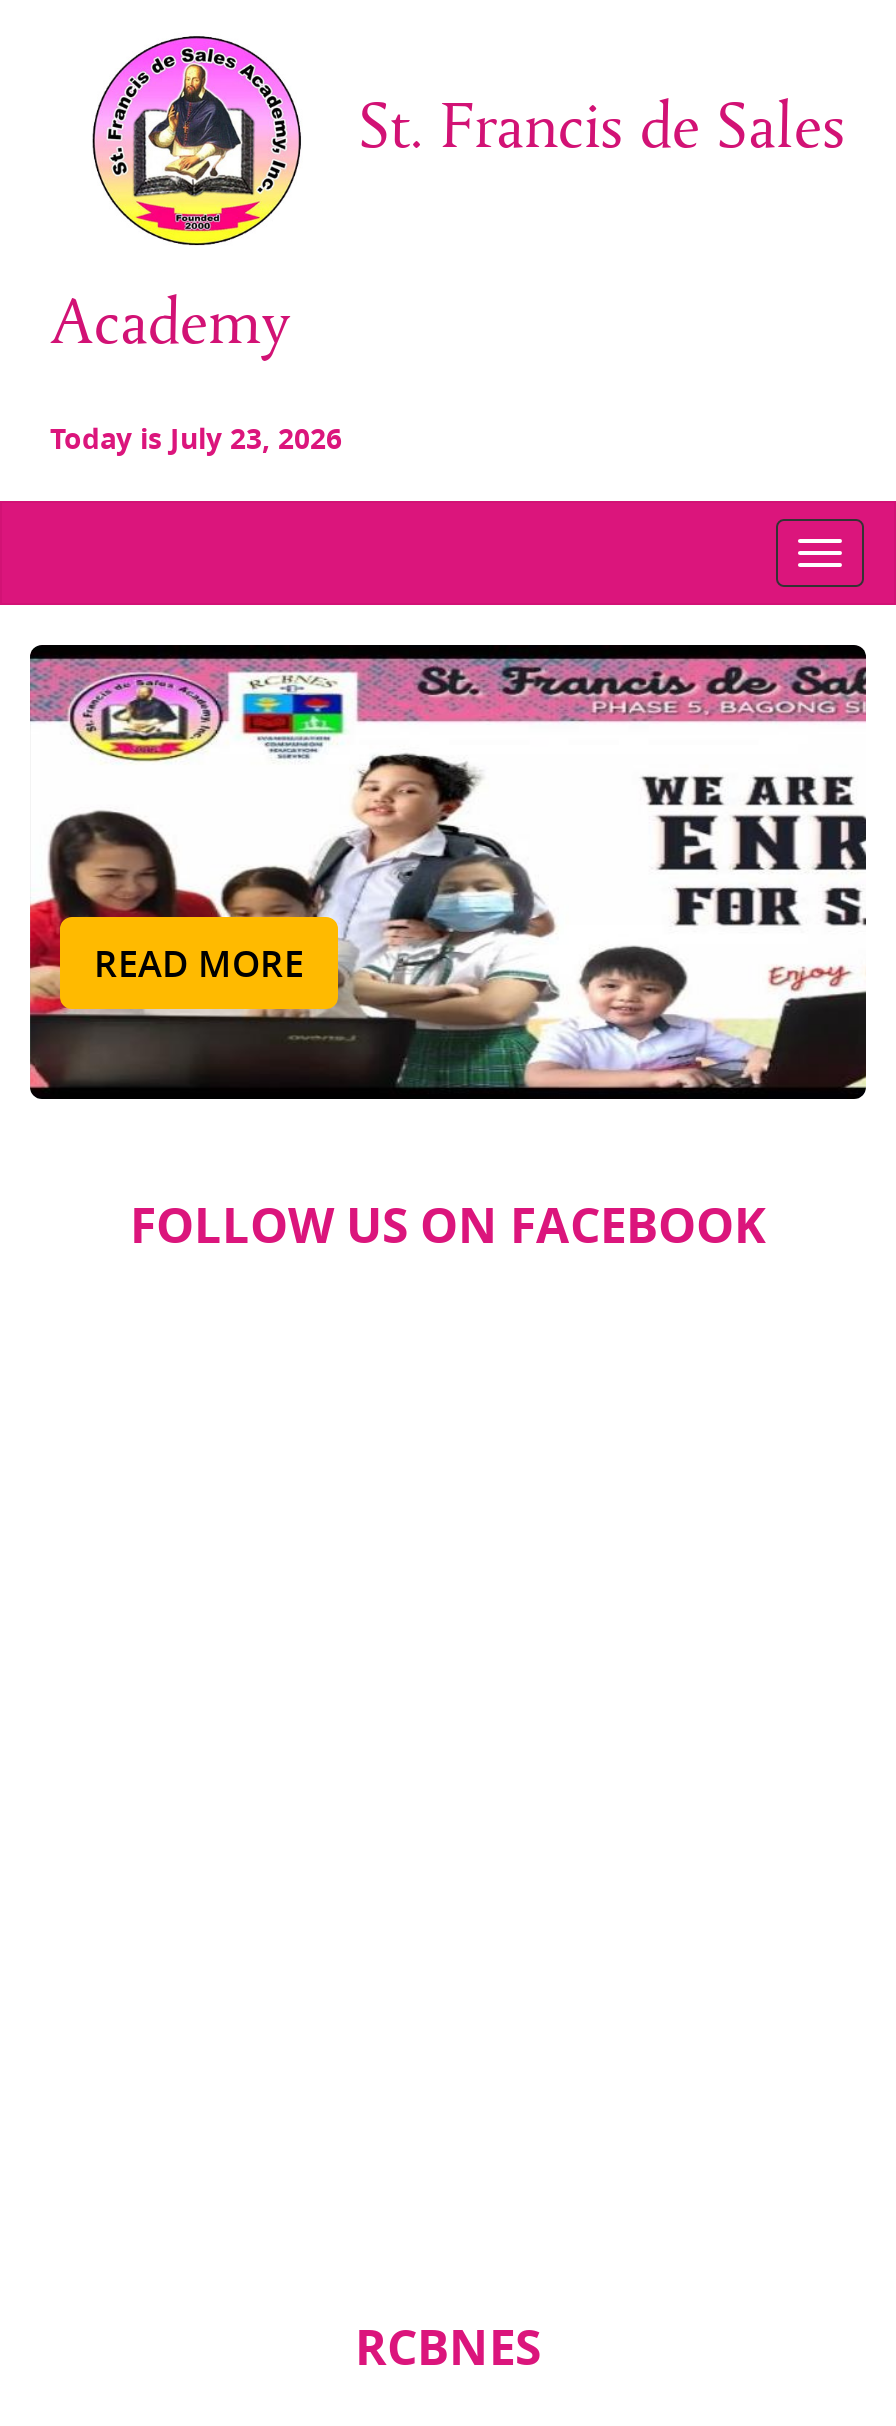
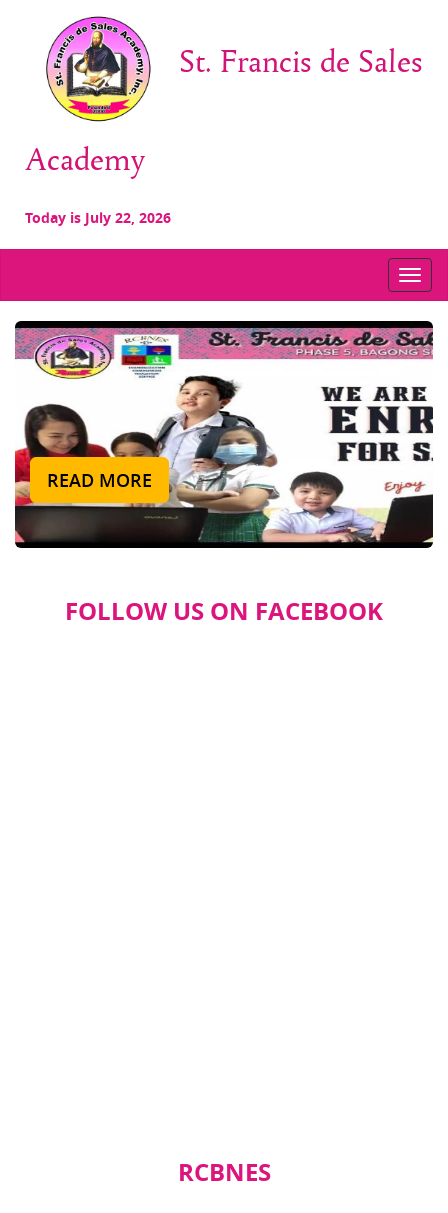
- Today is July 23, 2026
+ Today is July 22, 2026
